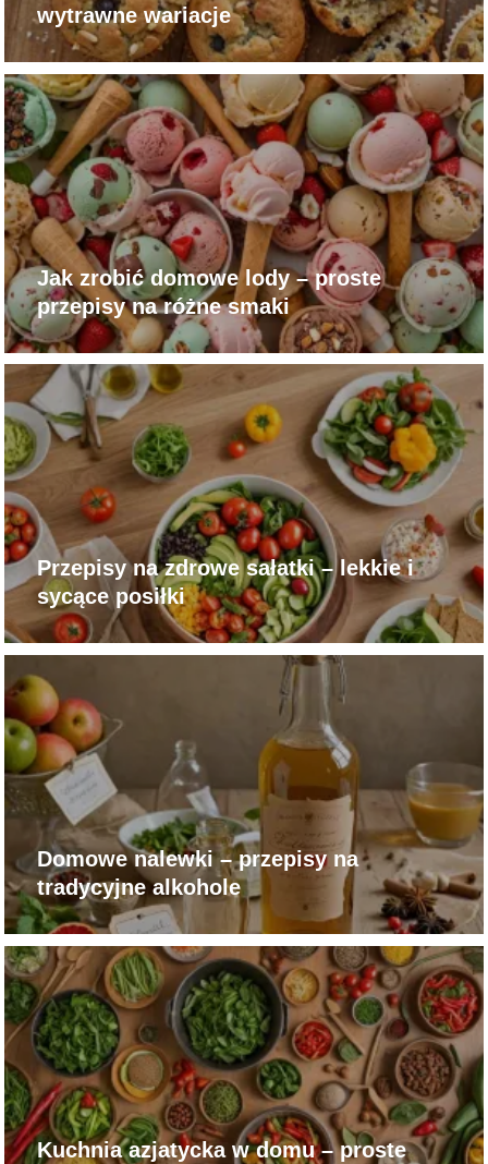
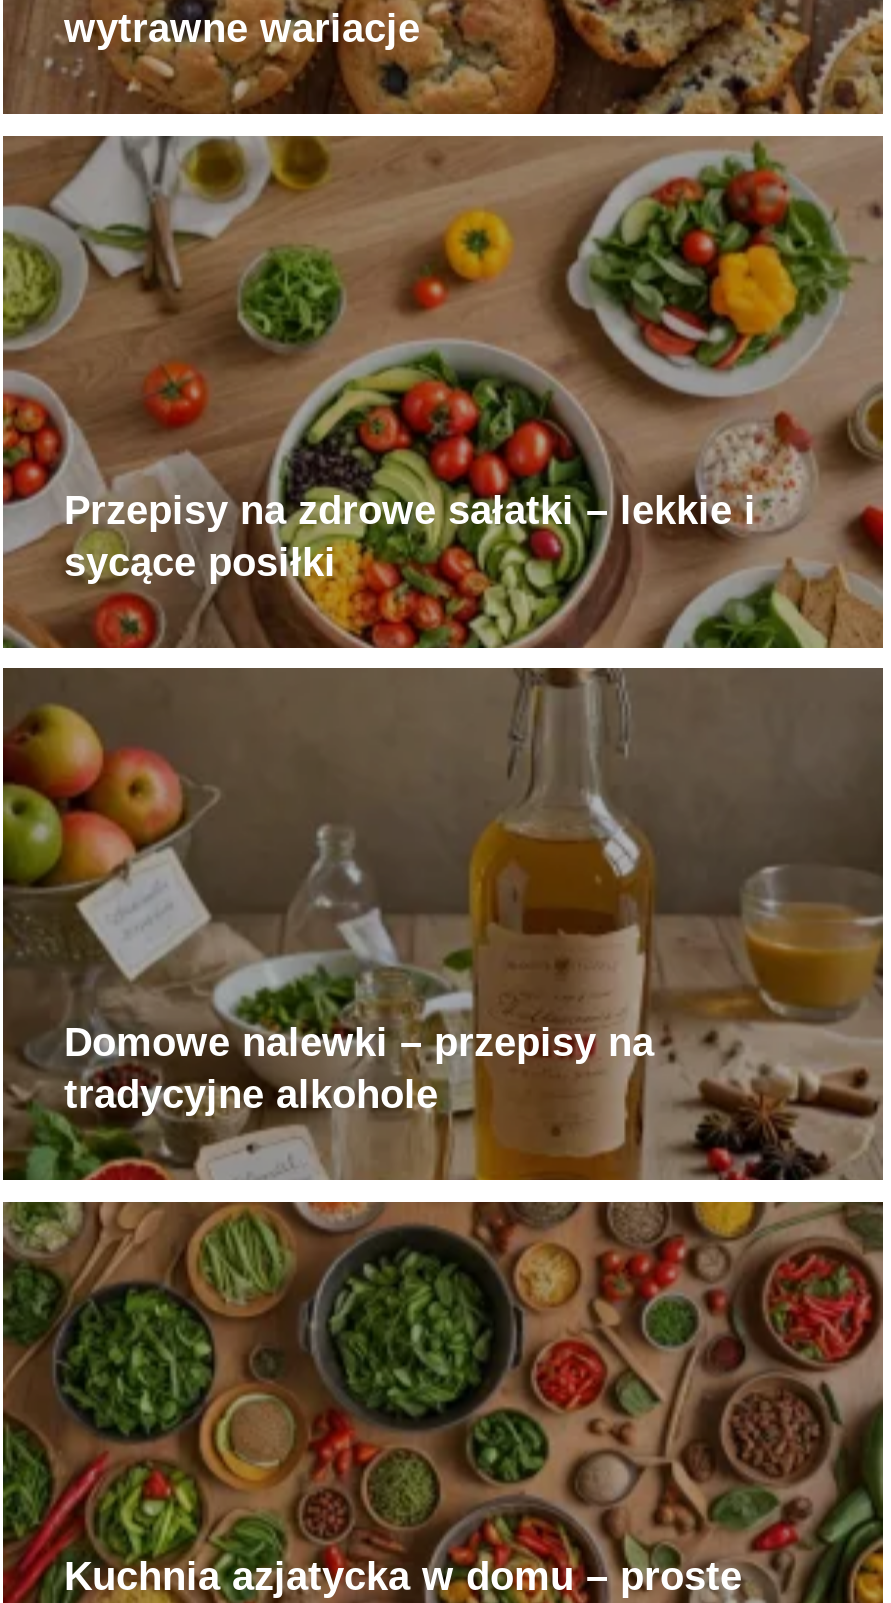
- [image]
- Jak zrobić domowe lody – proste
- przepisy na różne smaki
